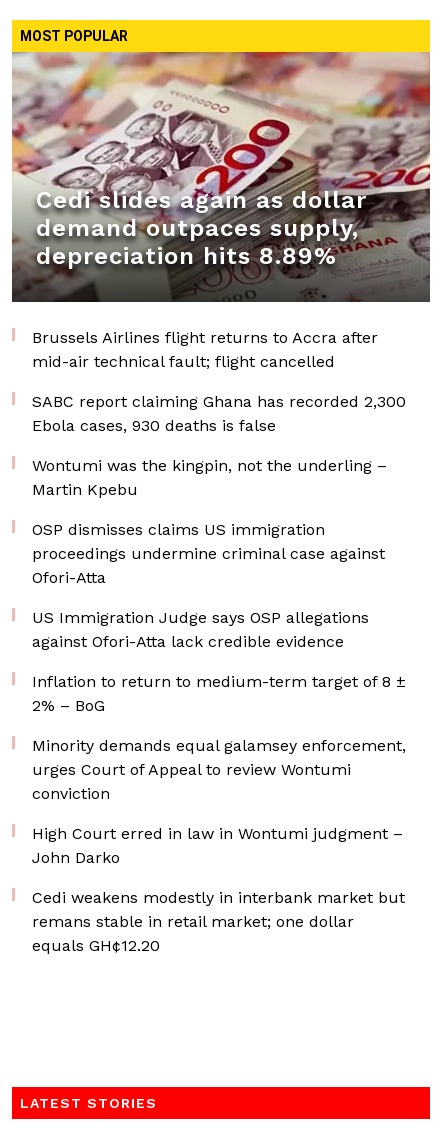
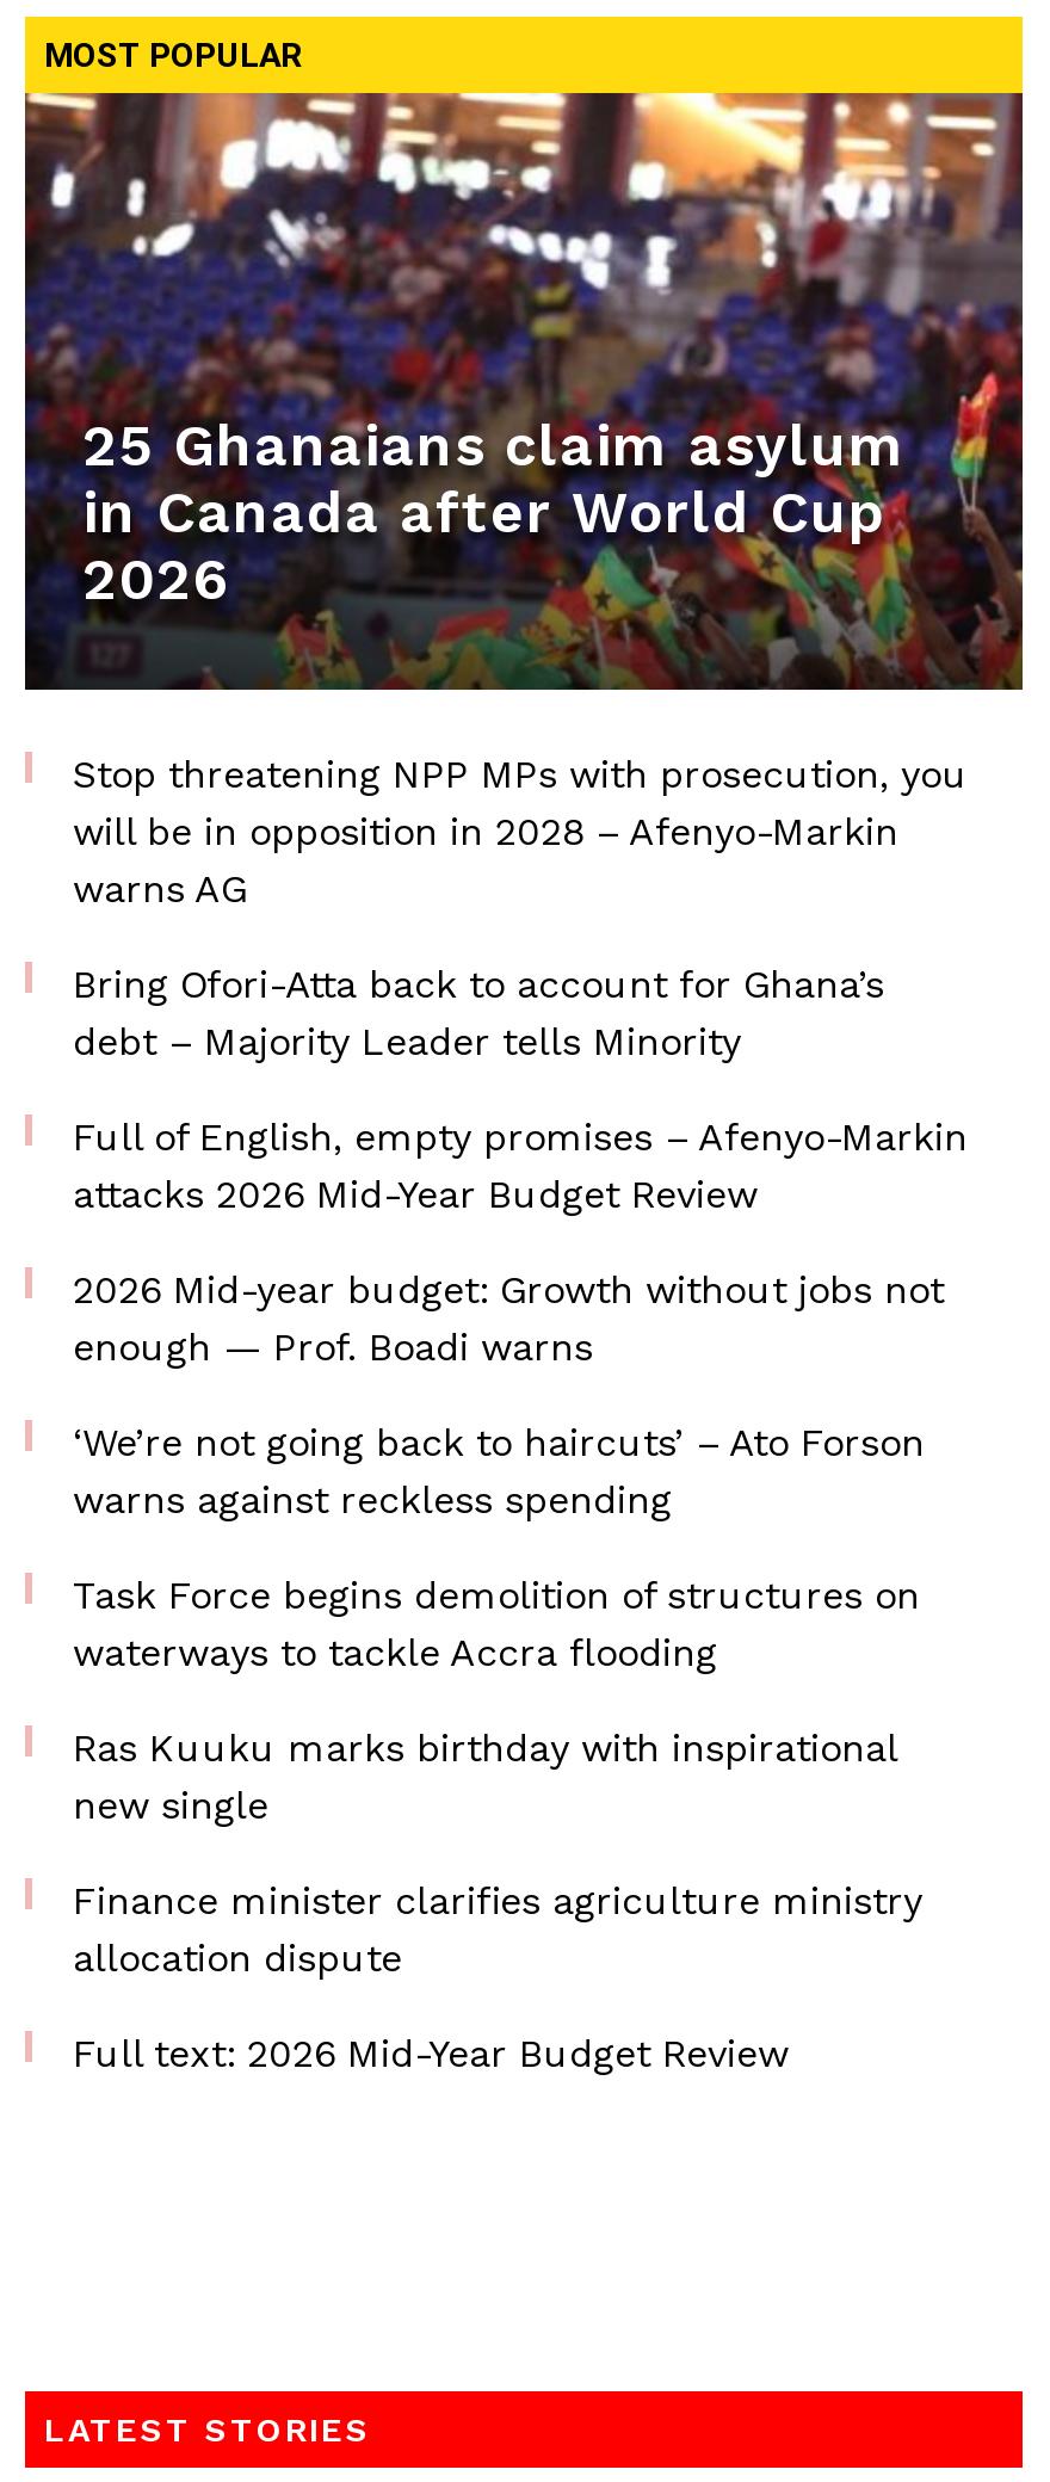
- [image]
- Cedi slides again as dollar
- demand outpaces supply,
- depreciation hits 8.89%
+ [image]
+ 25 Ghanaians claim asylum
+ in Canada after World Cup
+ 2026

- Brussels Airlines flight returns to Accra after
- mid-air technical fault; flight cancelled
+ Stop threatening NPP MPs with prosecution, you
+ will be in opposition in 2028 – Afenyo-Markin
+ warns AG

- SABC report claiming Ghana has recorded 2,300
- Ebola cases, 930 deaths is false
+ Bring Ofori-Atta back to account for Ghana’s
+ debt – Majority Leader tells Minority

- Wontumi was the kingpin, not the underling –
- Martin Kpebu
+ Full of English, empty promises – Afenyo-Markin
+ attacks 2026 Mid-Year Budget Review

- OSP dismisses claims US immigration
- proceedings undermine criminal case against
- Ofori-Atta
+ 2026 Mid-year budget: Growth without jobs not
+ enough — Prof. Boadi warns

- US Immigration Judge says OSP allegations
- against Ofori-Atta lack credible evidence
+ ‘We’re not going back to haircuts’ – Ato Forson
+ warns against reckless spending

- Inflation to return to medium-term target of 8 ±
- 2% – BoG
+ Task Force begins demolition of structures on
+ waterways to tackle Accra flooding

- Minority demands equal galamsey enforcement,
- urges Court of Appeal to review Wontumi
- conviction
+ Ras Kuuku marks birthday with inspirational
+ new single

- High Court erred in law in Wontumi judgment –
- John Darko
+ Finance minister clarifies agriculture ministry
+ allocation dispute

- Cedi weakens modestly in interbank market but
- remans stable in retail market; one dollar
- equals GH¢12.20
+ Full text: 2026 Mid-Year Budget Review
